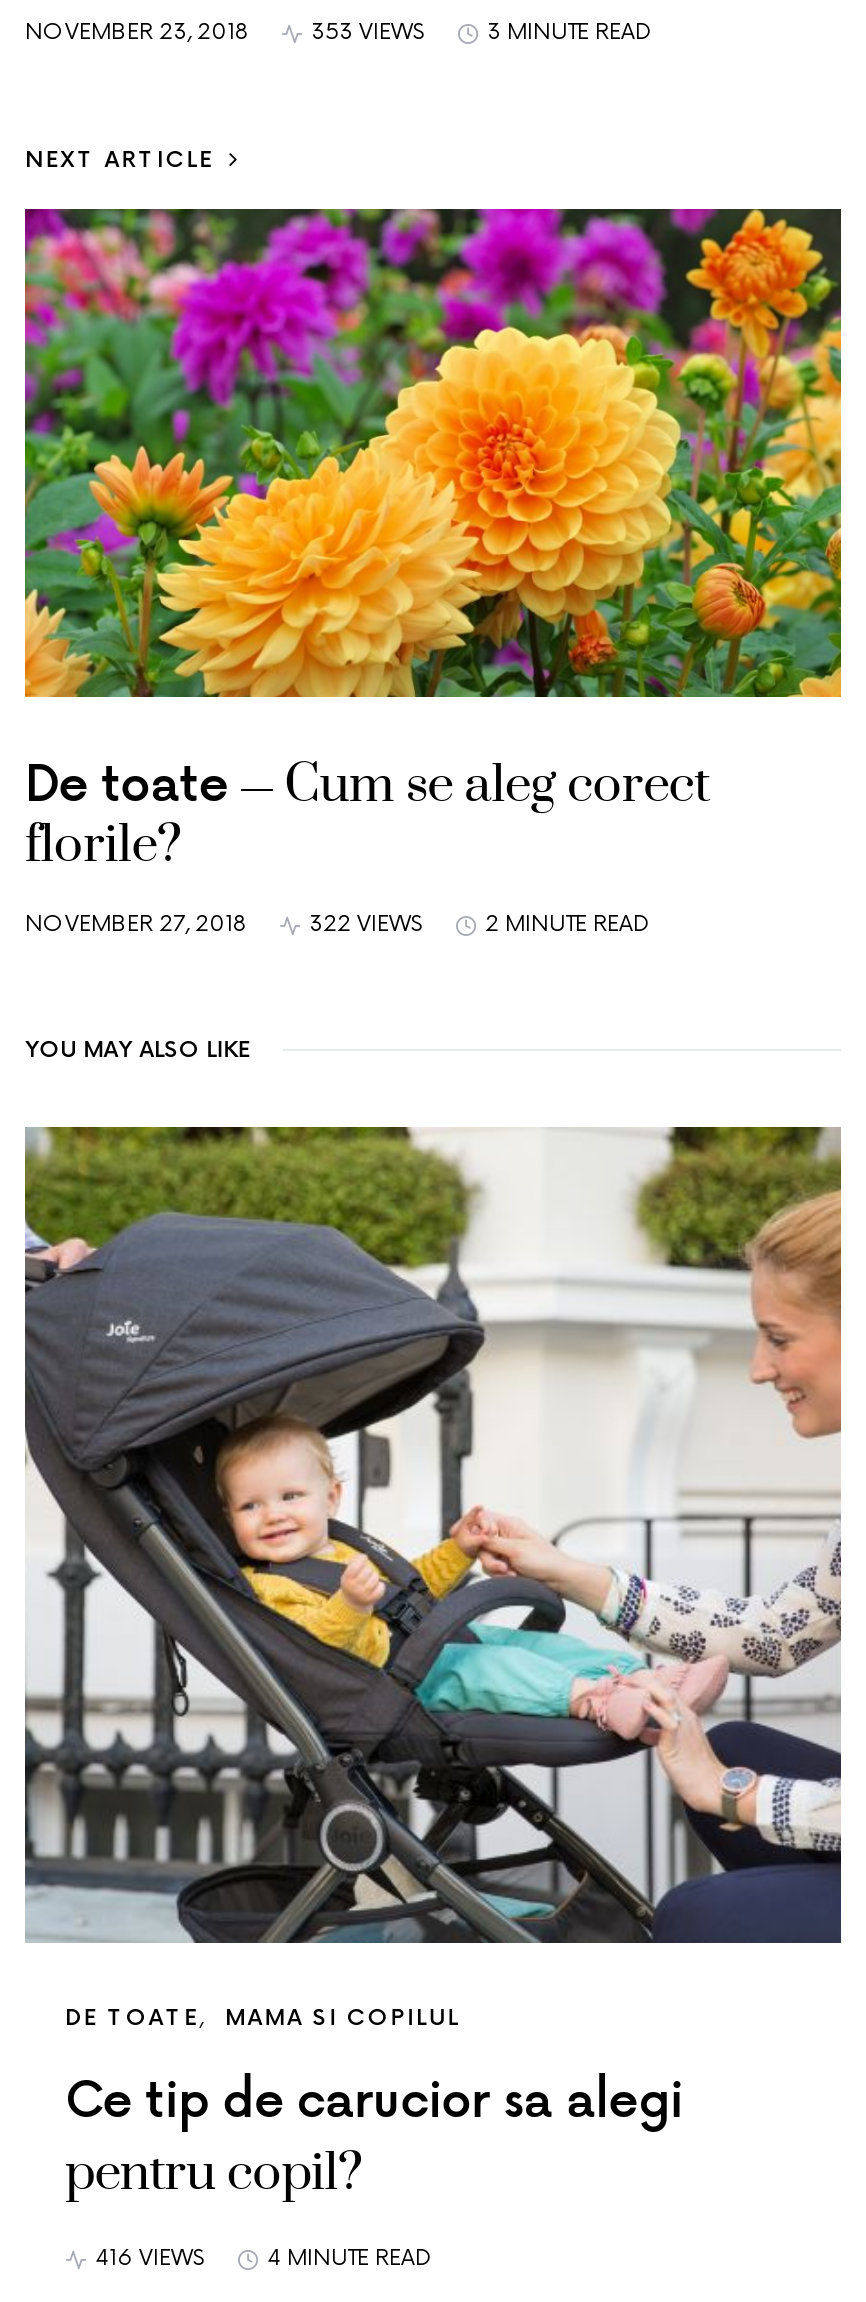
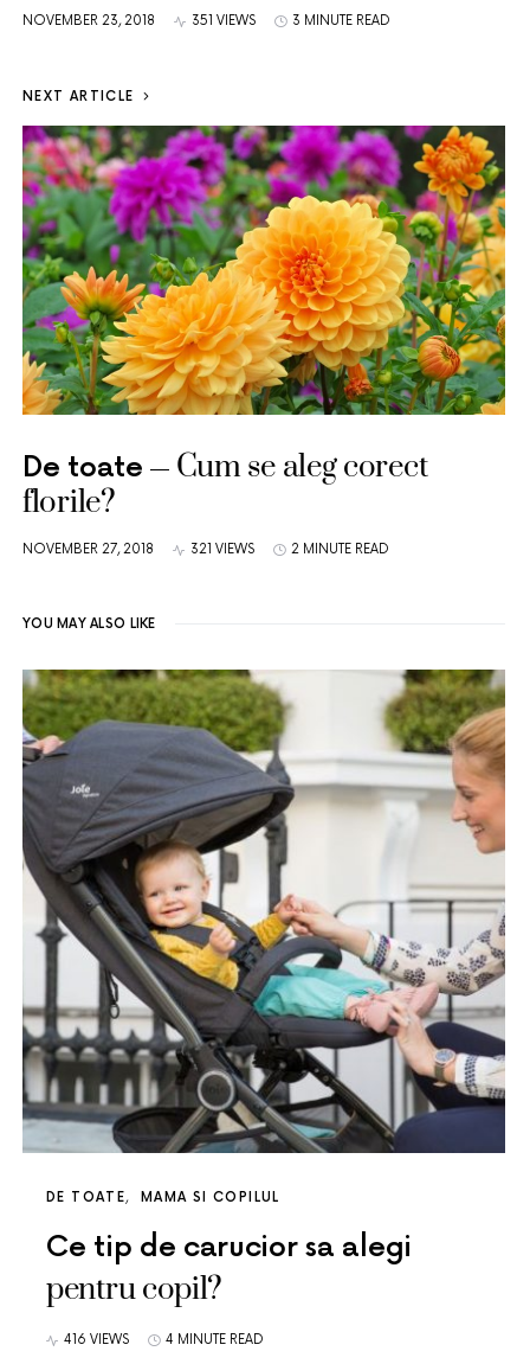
- 353 VIEWS
+ 351 VIEWS

- 322 VIEWS
+ 321 VIEWS
